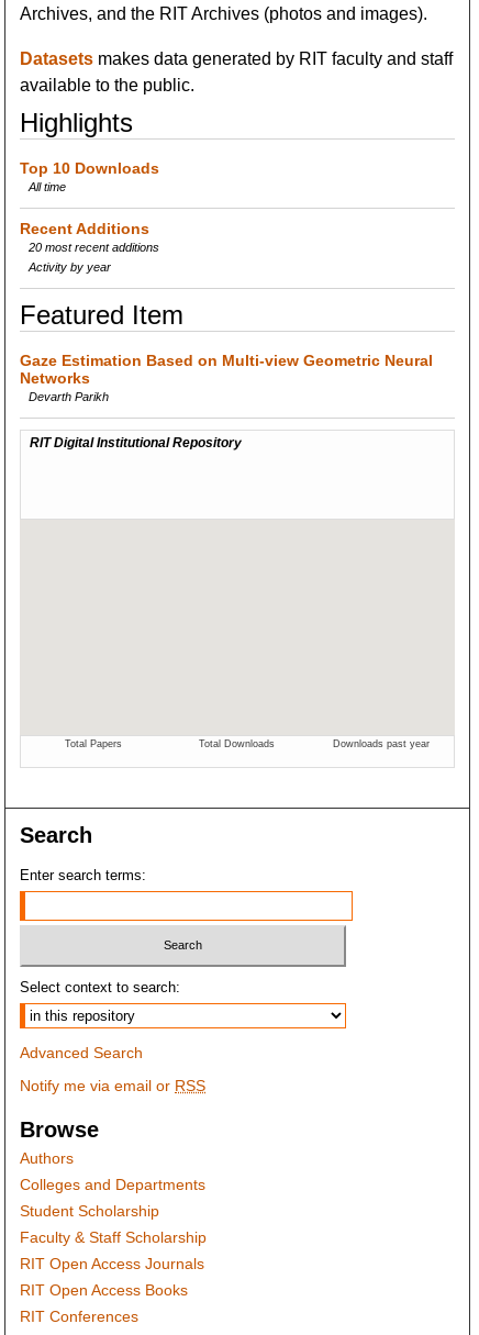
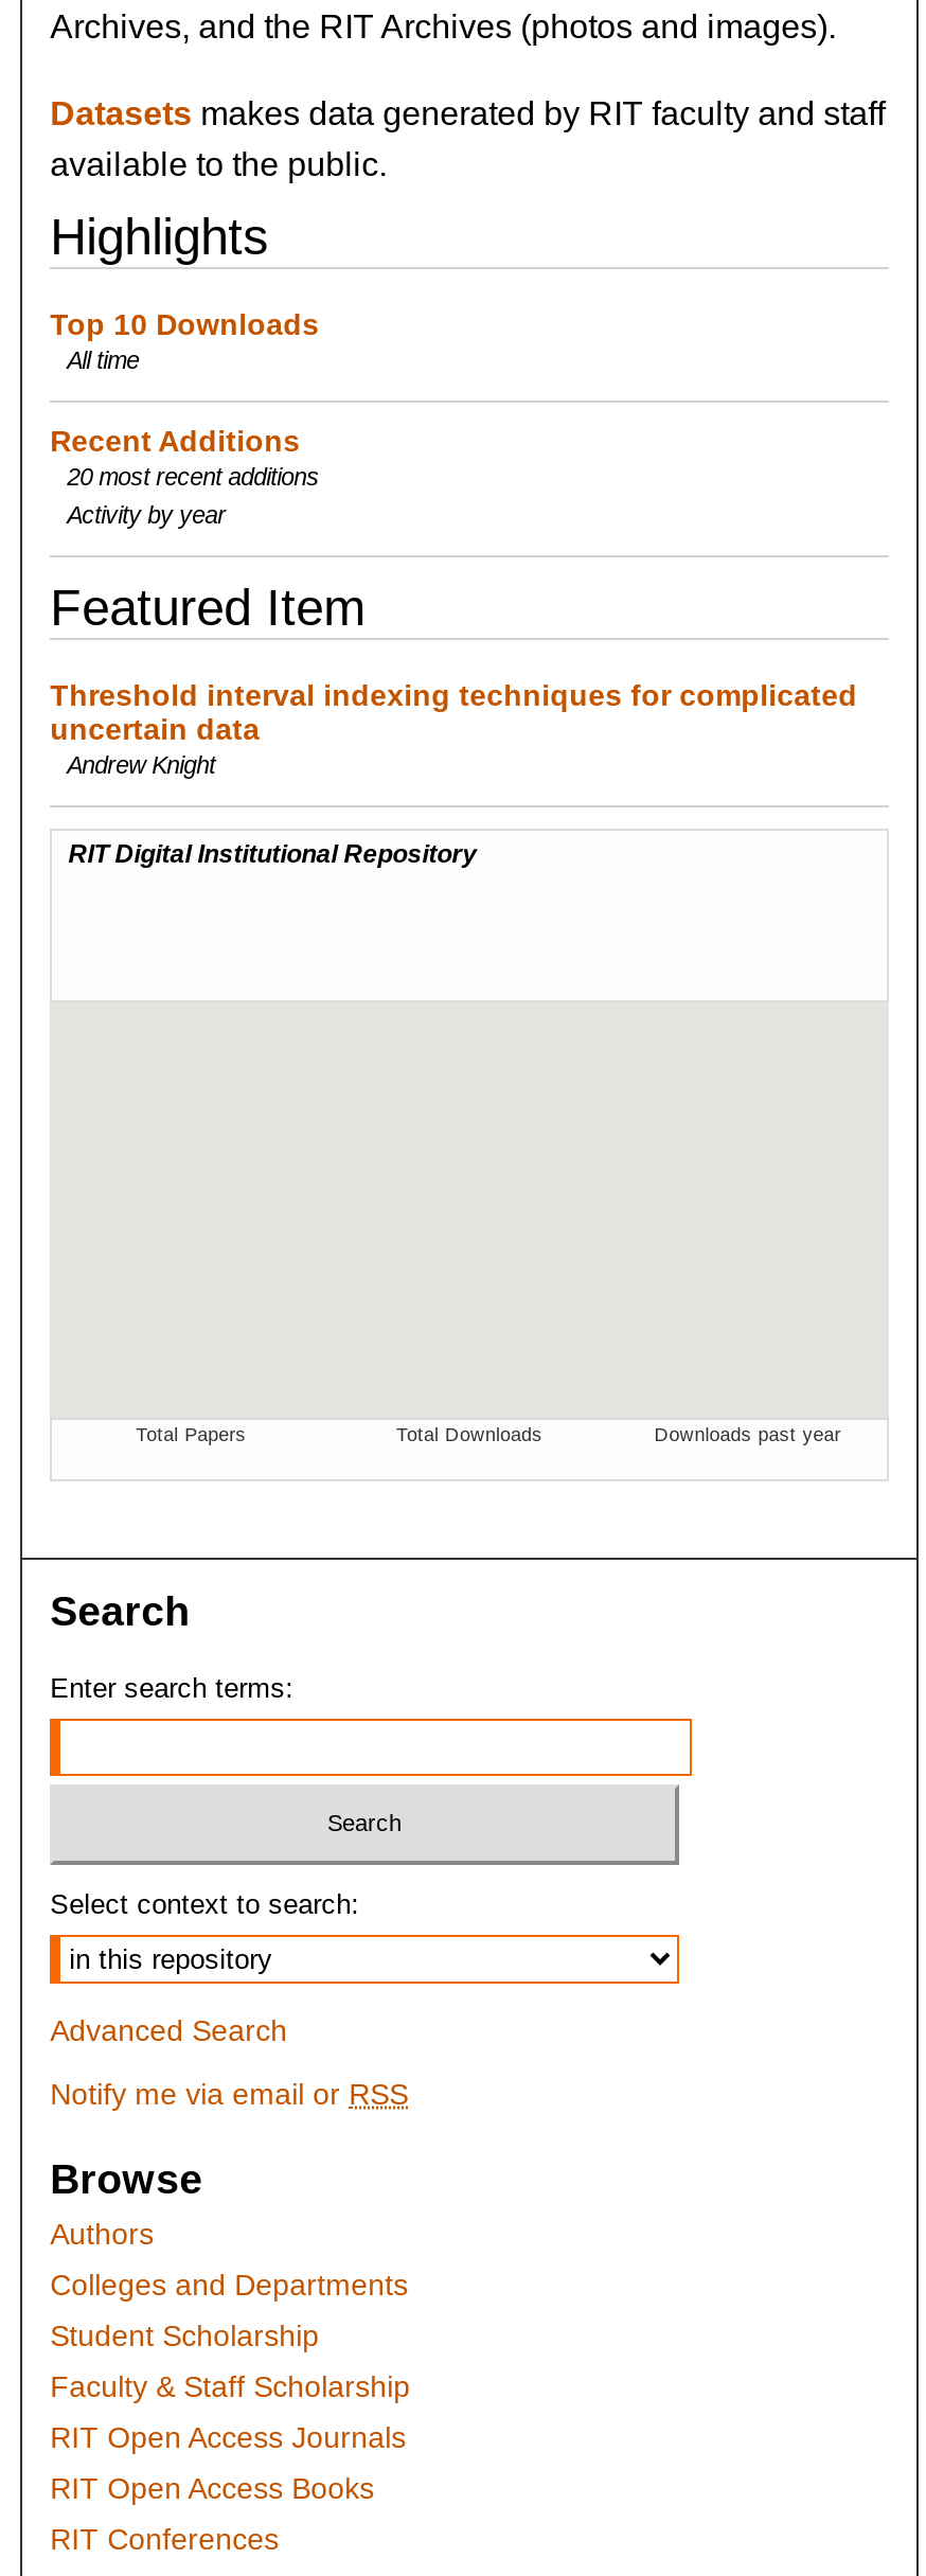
- Gaze Estimation Based on Multi-view Geometric Neural
- Networks
- Devarth Parikh
+ Threshold interval indexing techniques for complicated
+ uncertain data
+ Andrew Knight
